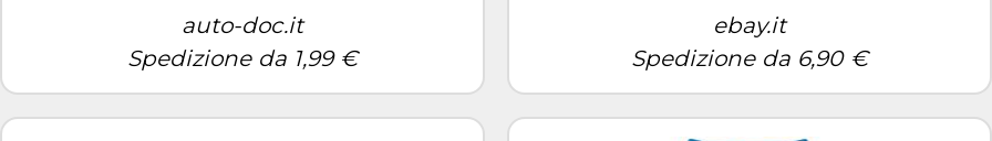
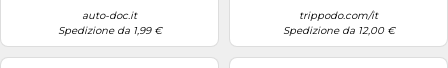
- ebay.it
- Spedizione da 6,90 €
+ trippodo.com/it
+ Spedizione da 12,00 €
